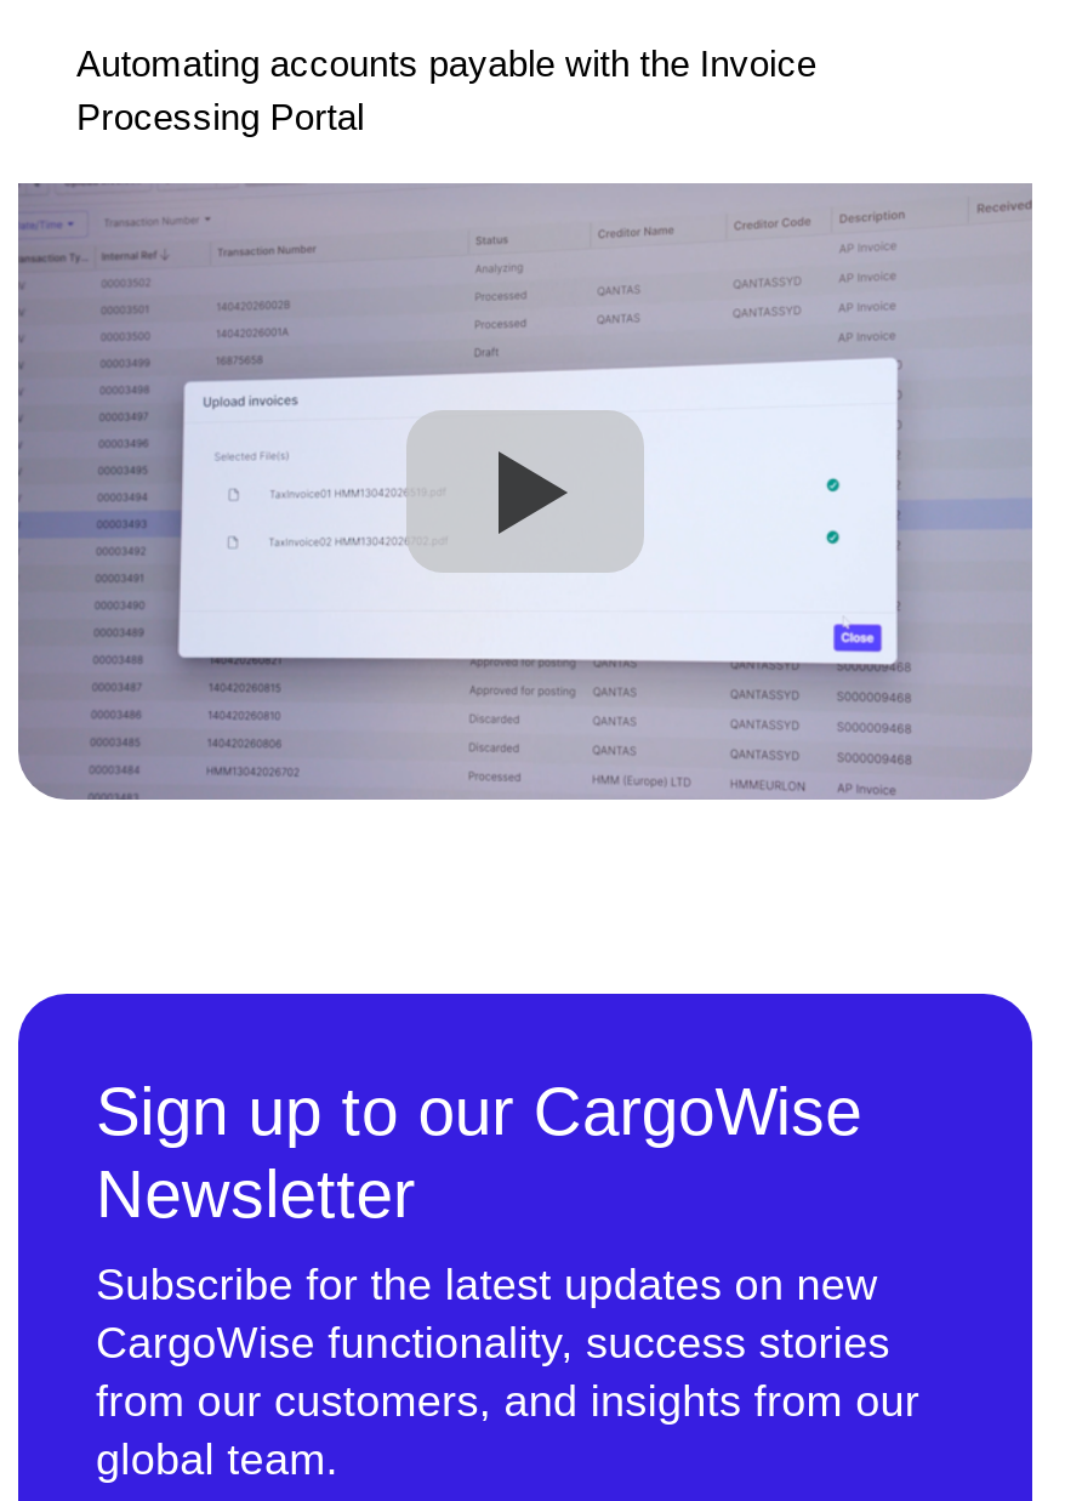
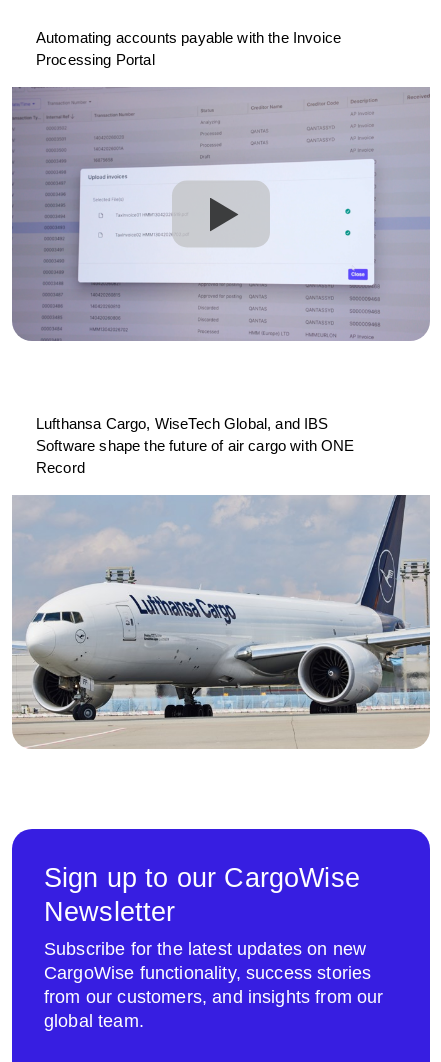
+ [image]

+ Lufthansa Cargo, WiseTech Global, and IBS
+ Software shape the future of air cargo with ONE
+ Record
